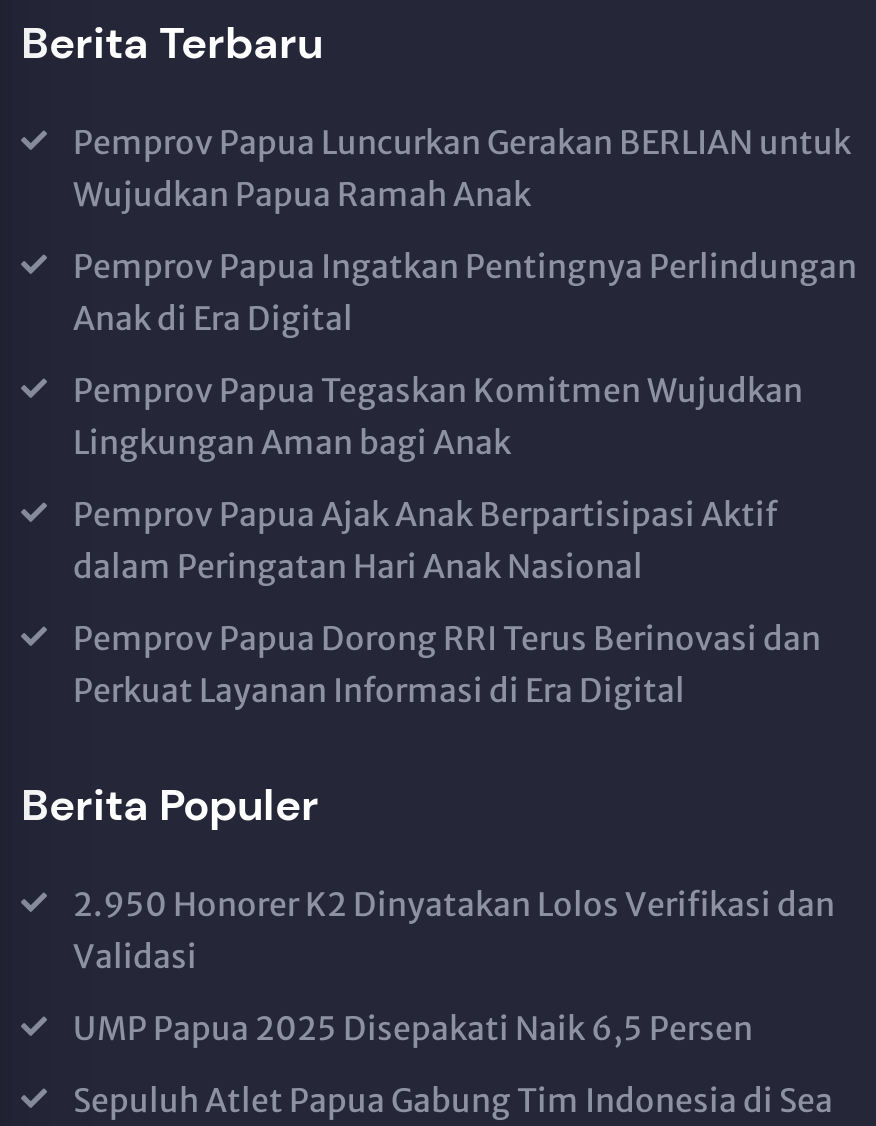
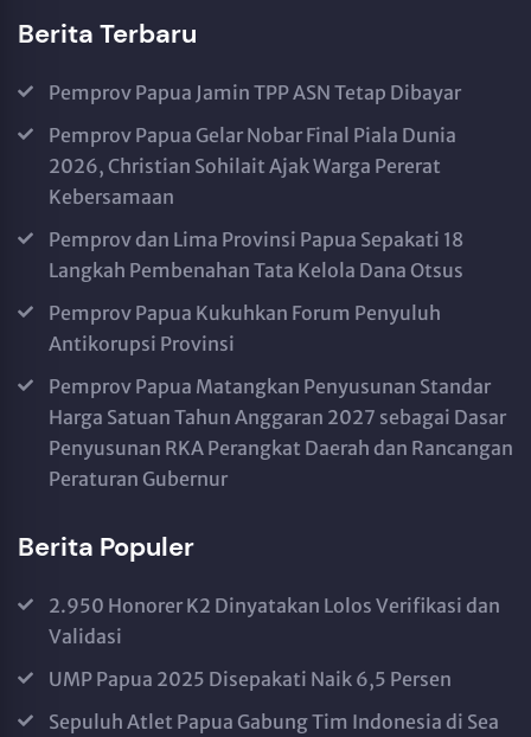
- Pemprov Papua Luncurkan Gerakan BERLIAN untuk
- Wujudkan Papua Ramah Anak
+ Pemprov Papua Jamin TPP ASN Tetap Dibayar

- Pemprov Papua Ingatkan Pentingnya Perlindungan
- Anak di Era Digital
+ Pemprov Papua Gelar Nobar Final Piala Dunia
+ 2026, Christian Sohilait Ajak Warga Pererat
+ Kebersamaan

- Pemprov Papua Tegaskan Komitmen Wujudkan
- Lingkungan Aman bagi Anak
+ Pemprov dan Lima Provinsi Papua Sepakati 18
+ Langkah Pembenahan Tata Kelola Dana Otsus

- Pemprov Papua Ajak Anak Berpartisipasi Aktif
- dalam Peringatan Hari Anak Nasional
+ Pemprov Papua Kukuhkan Forum Penyuluh
+ Antikorupsi Provinsi

- Pemprov Papua Dorong RRI Terus Berinovasi dan
- Perkuat Layanan Informasi di Era Digital
+ Pemprov Papua Matangkan Penyusunan Standar
+ Harga Satuan Tahun Anggaran 2027 sebagai Dasar
+ Penyusunan RKA Perangkat Daerah dan Rancangan
+ Peraturan Gubernur
